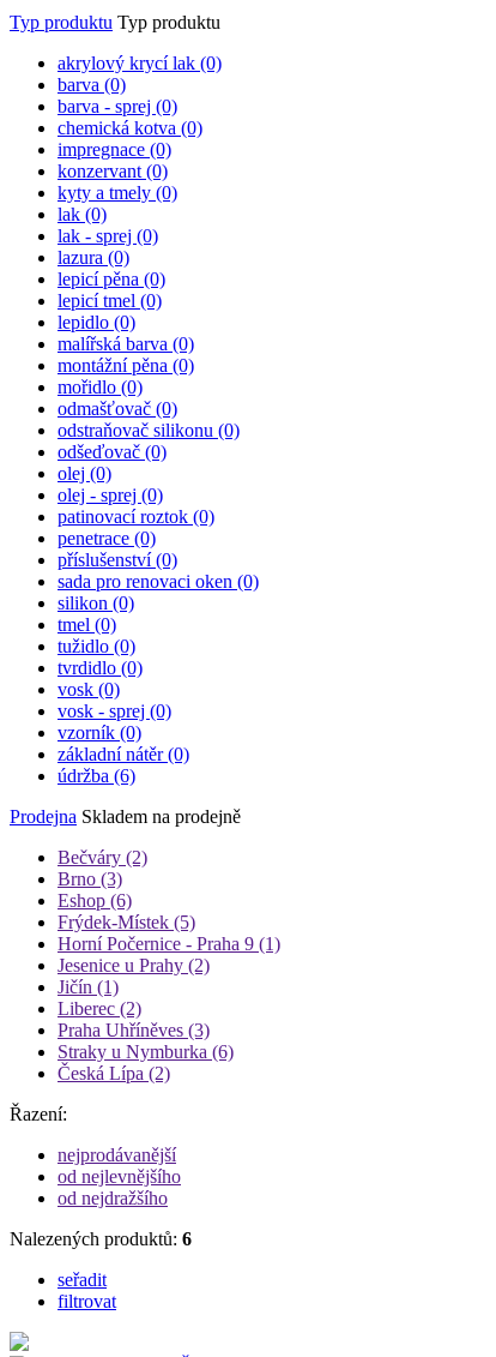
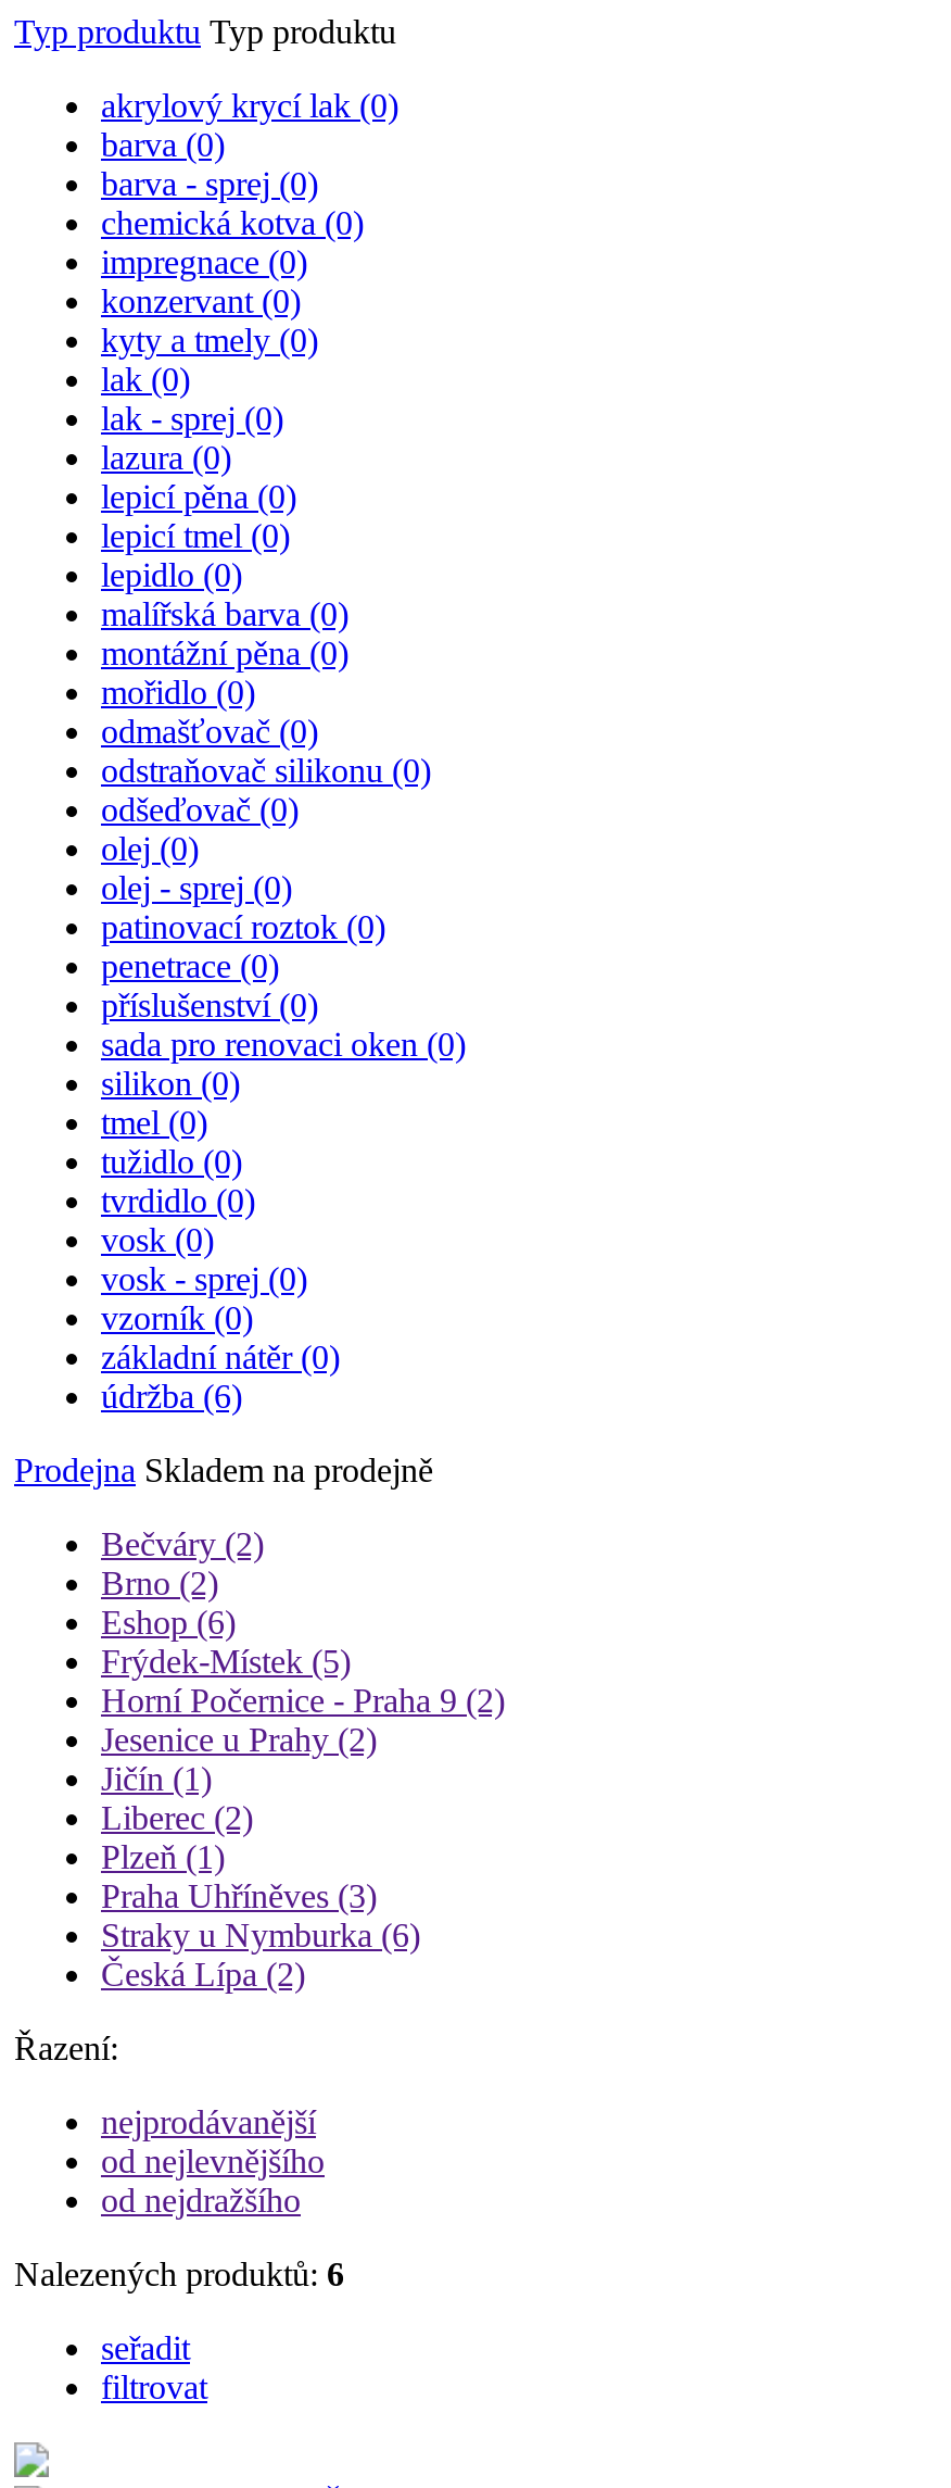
- Brno (3)
+ Brno (2)

- Horní Počernice - Praha 9 (1)
+ Horní Počernice - Praha 9 (2)

+ Plzeň (1)
